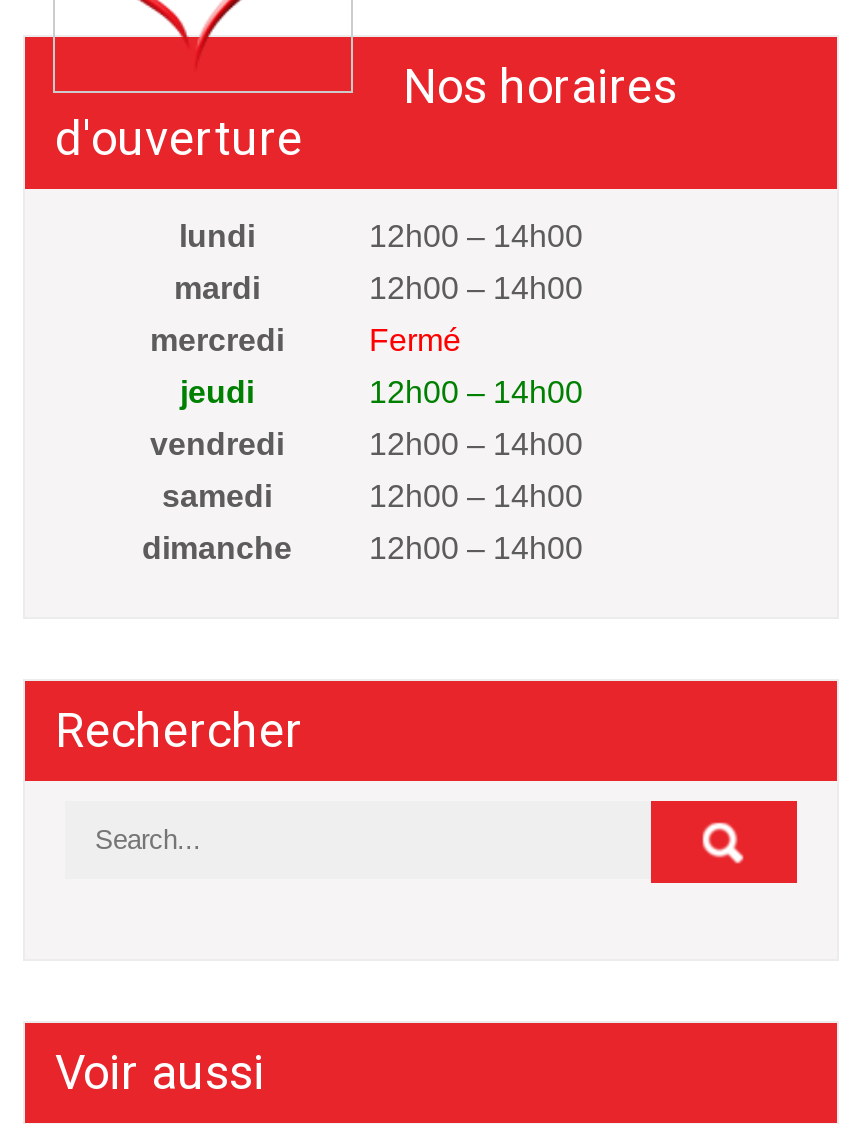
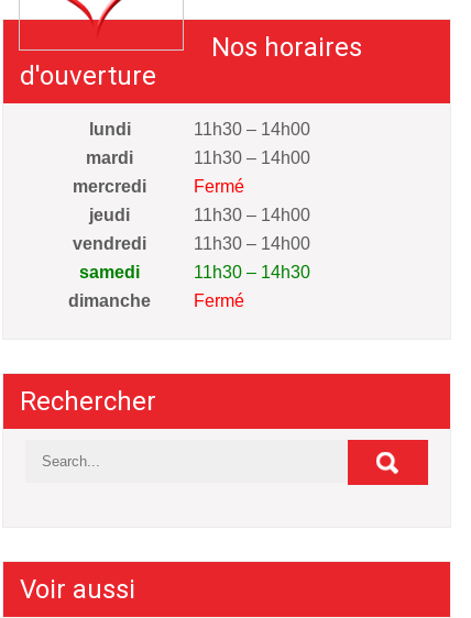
- 12h00 – 14h00
+ 11h30 – 14h00

- 12h00 – 14h00
+ 11h30 – 14h00

- 12h00 – 14h00
+ 11h30 – 14h00

- 12h00 – 14h00
+ 11h30 – 14h00

- 12h00 – 14h00
+ 11h30 – 14h30

- 12h00 – 14h00
+ Fermé
